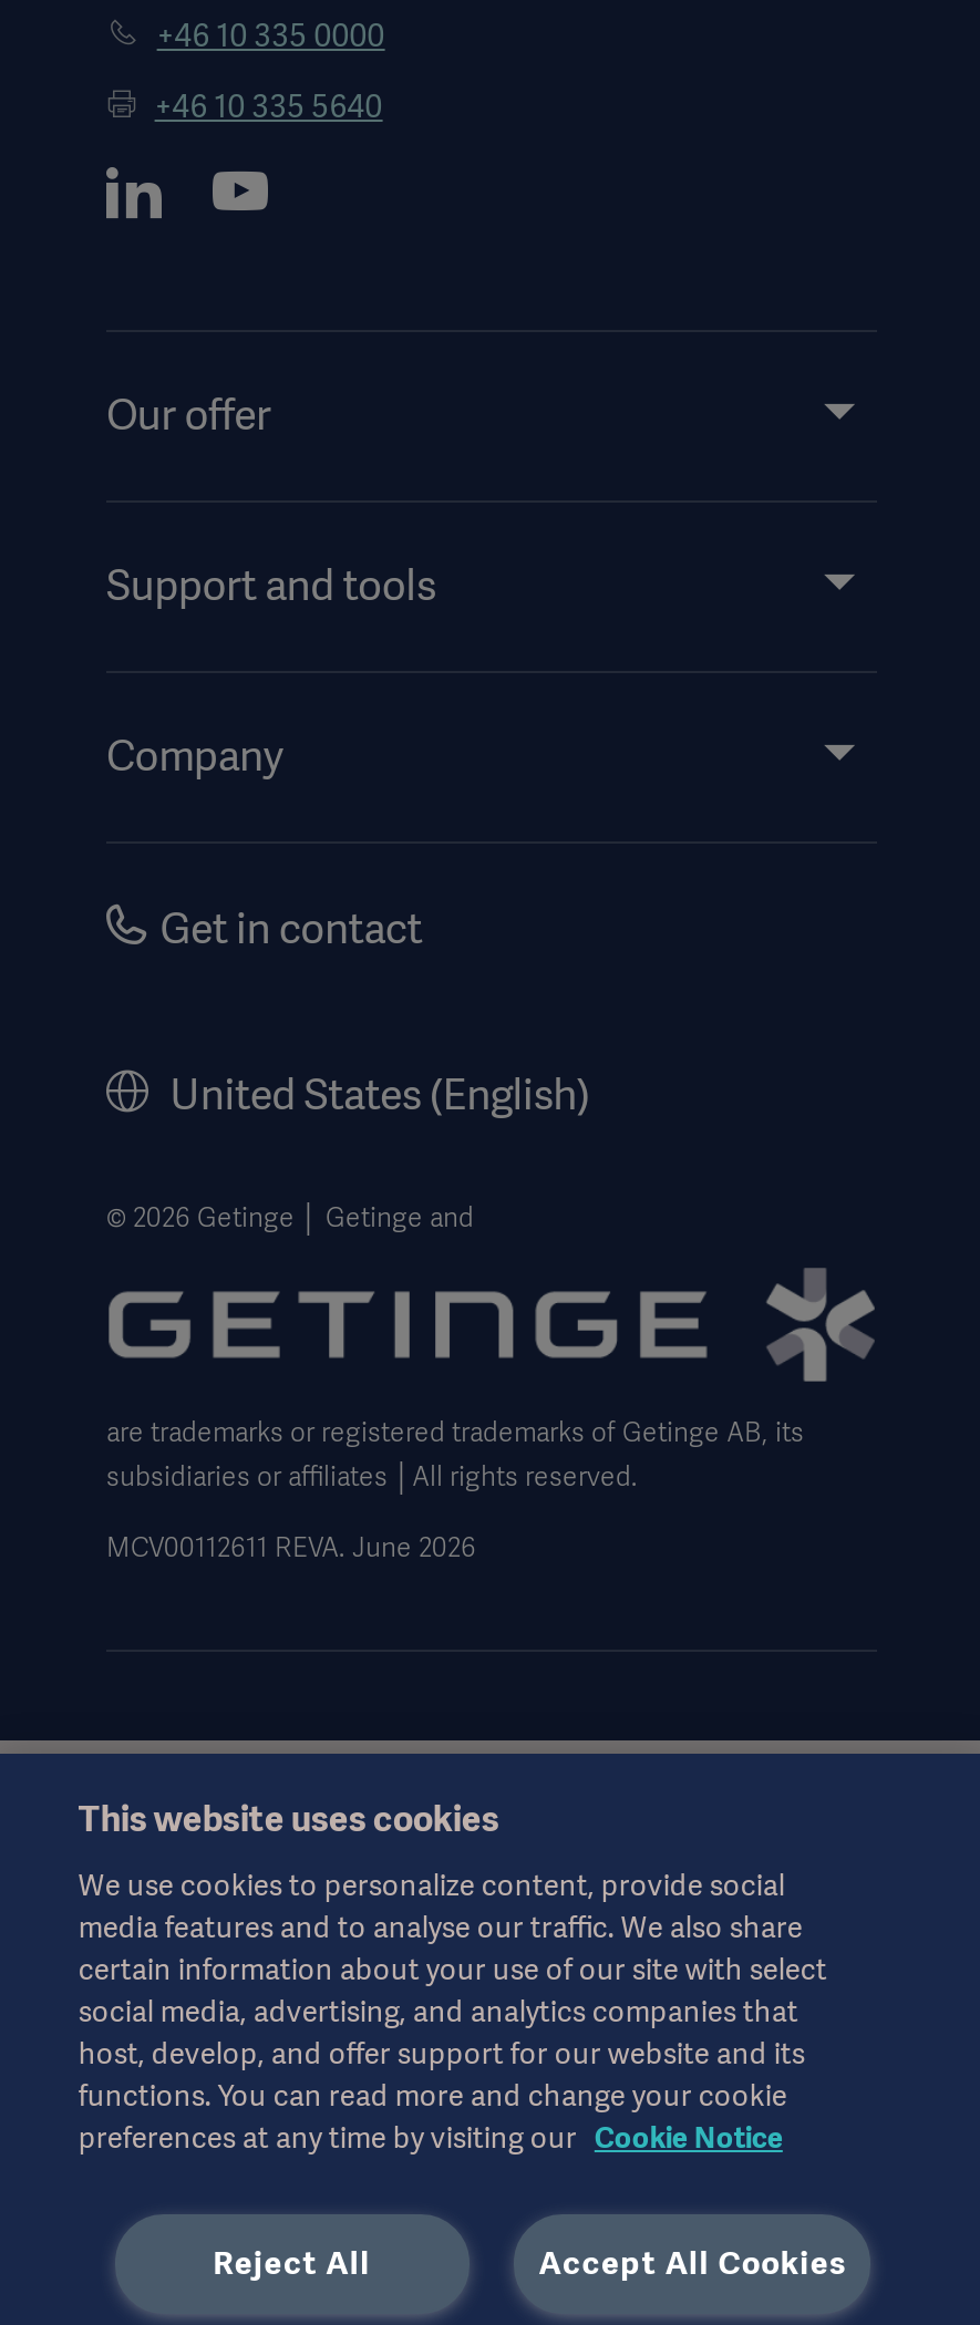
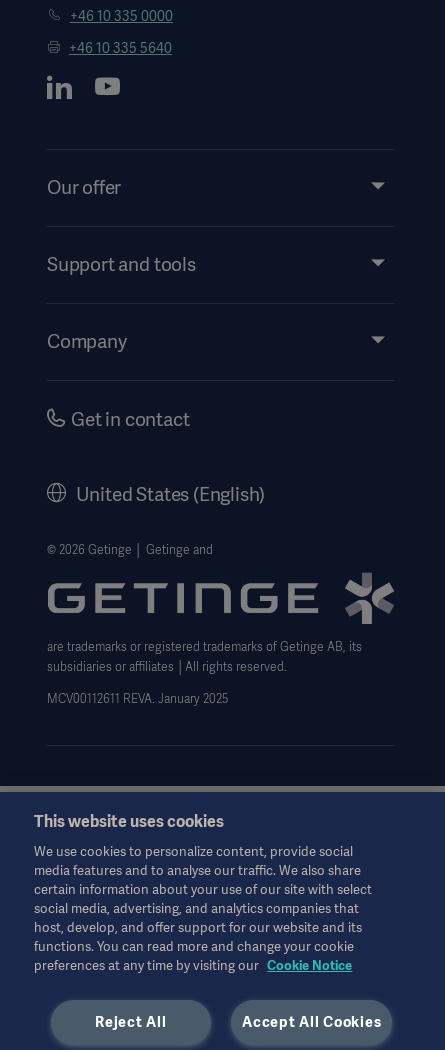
- MCV00112611 REVA. June 2026
+ MCV00112611 REVA. January 2025
